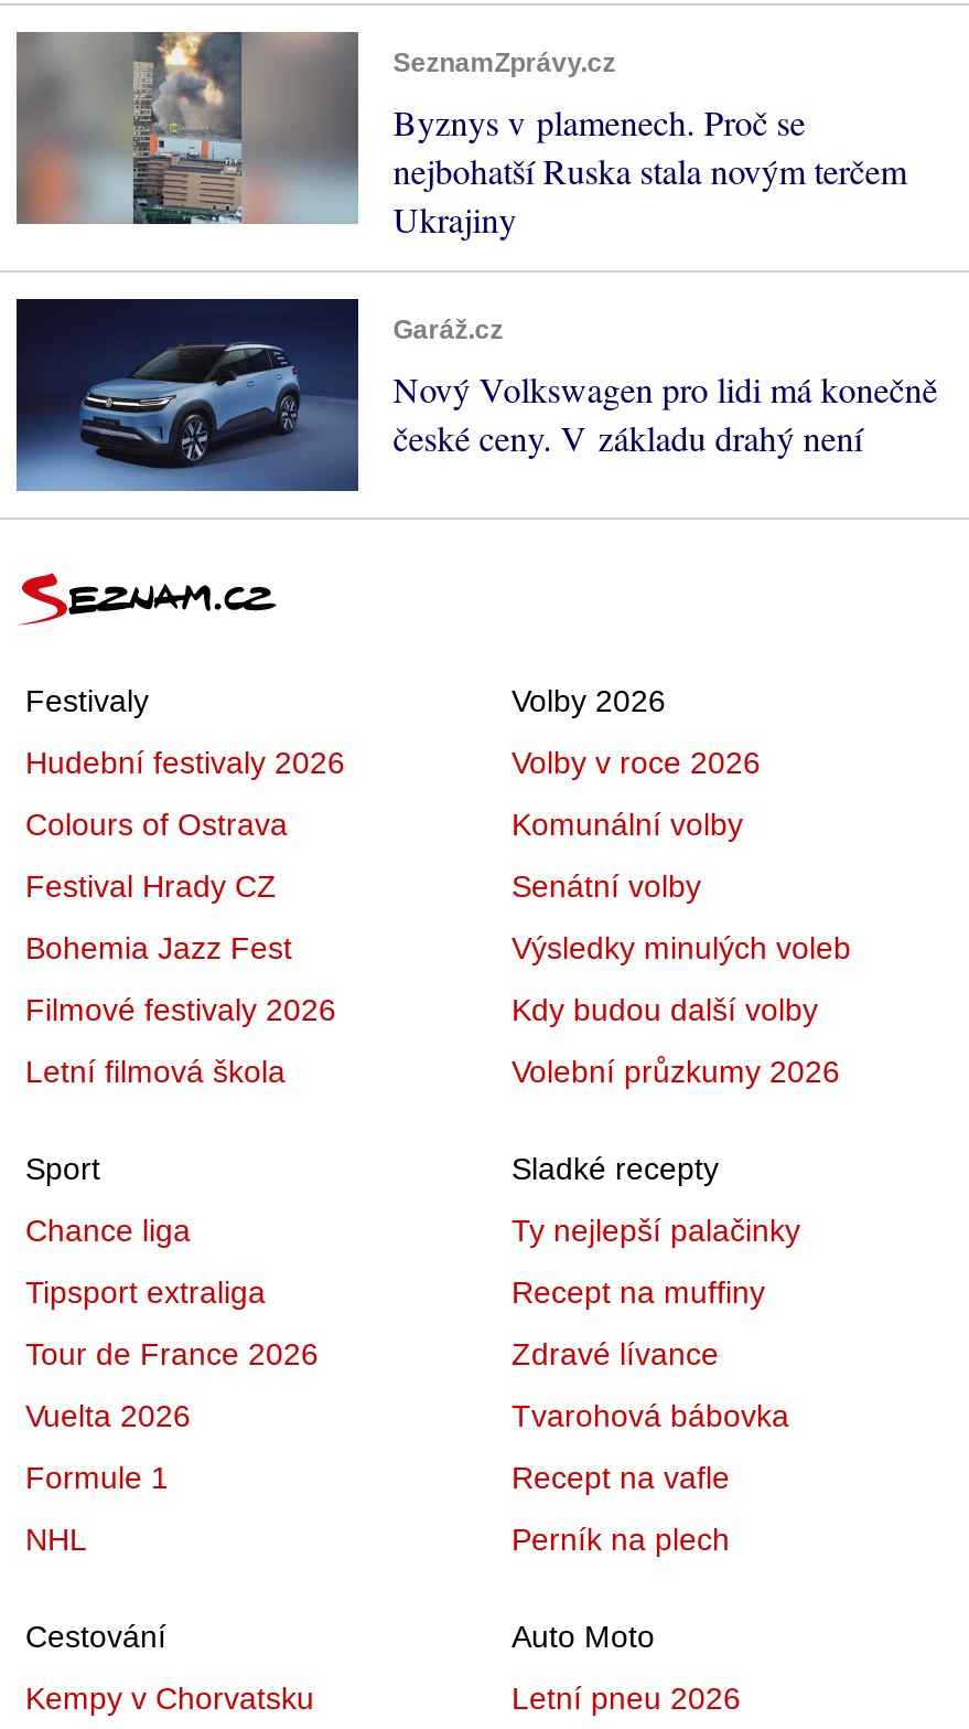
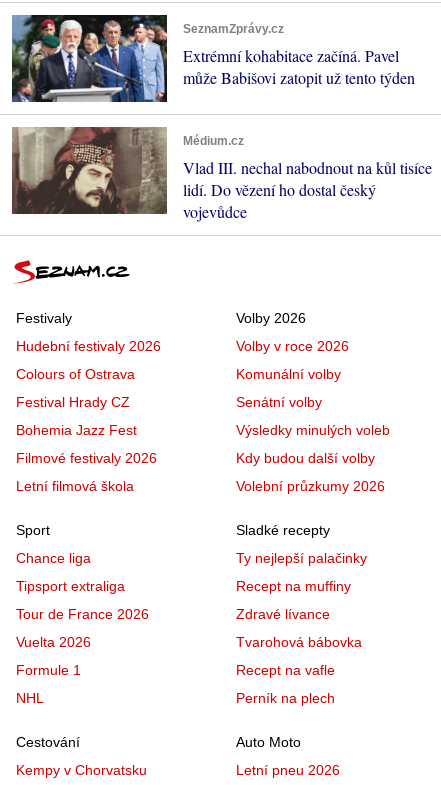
- [image]
- Byznys v plamenech. Proč se
- nejbohatší Ruska stala novým terčem
- Ukrajiny
+ [image]
+ Extrémní kohabitace začíná. Pavel
+ může Babišovi zatopit už tento týden

- [image]
- Garáž.cz
- Nový Volkswagen pro lidi má konečně
- české ceny. V základu drahý není
+ [image]
+ Médium.cz
+ Vlad III. nechal nabodnout na kůl tisíce
+ lidí. Do vězení ho dostal český
+ vojevůdce
